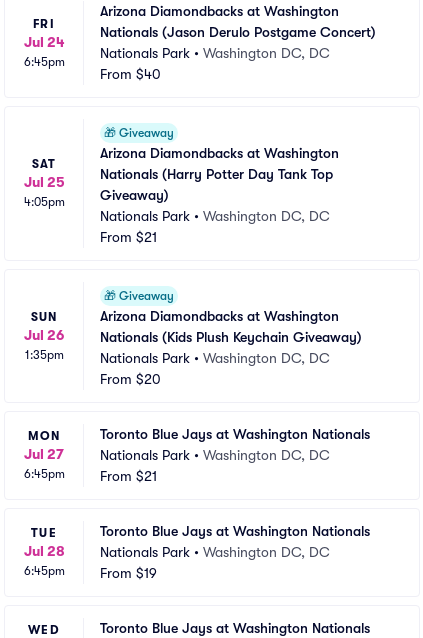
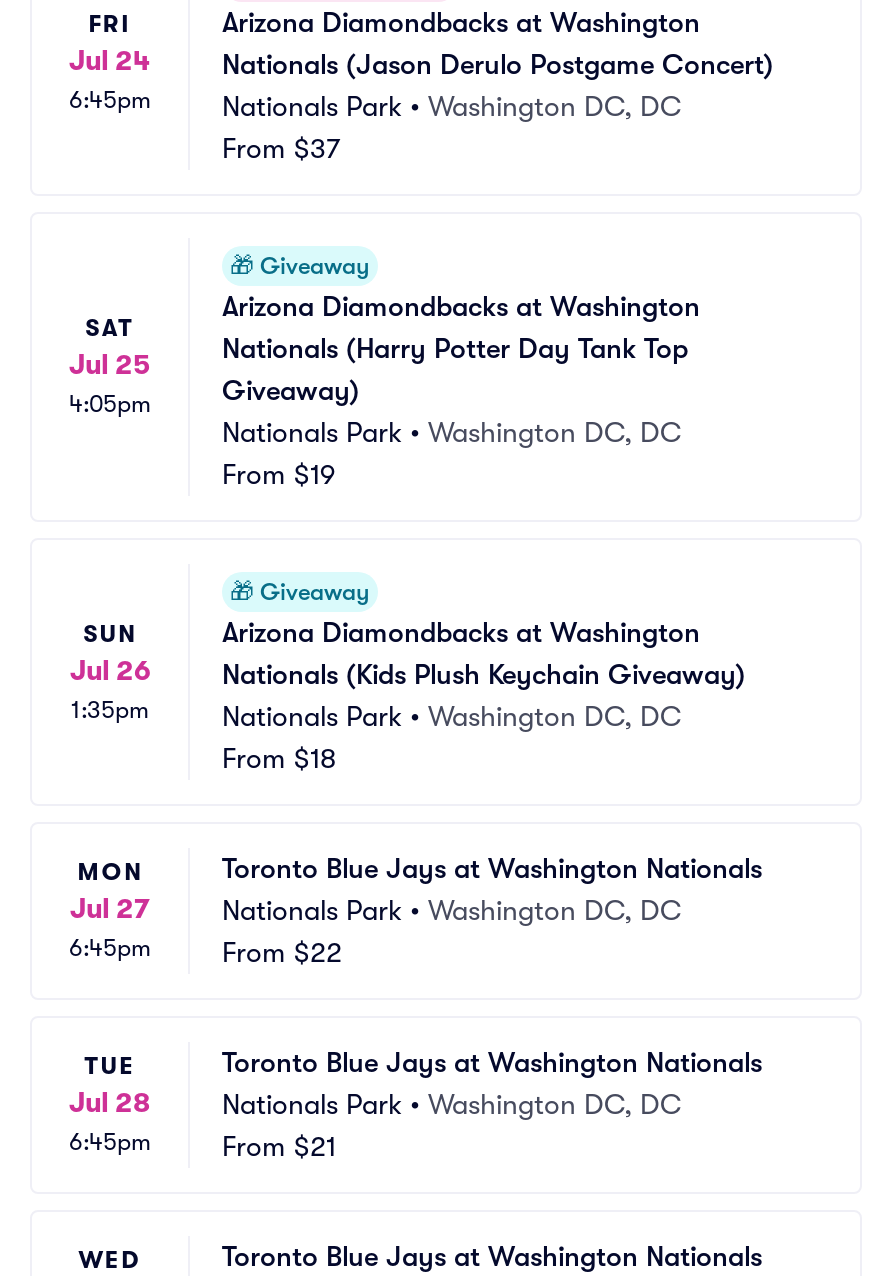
- From $40
+ From $37

- From $21
+ From $19

- From $20
+ From $18

- From $21
+ From $22

- From $19
+ From $21
